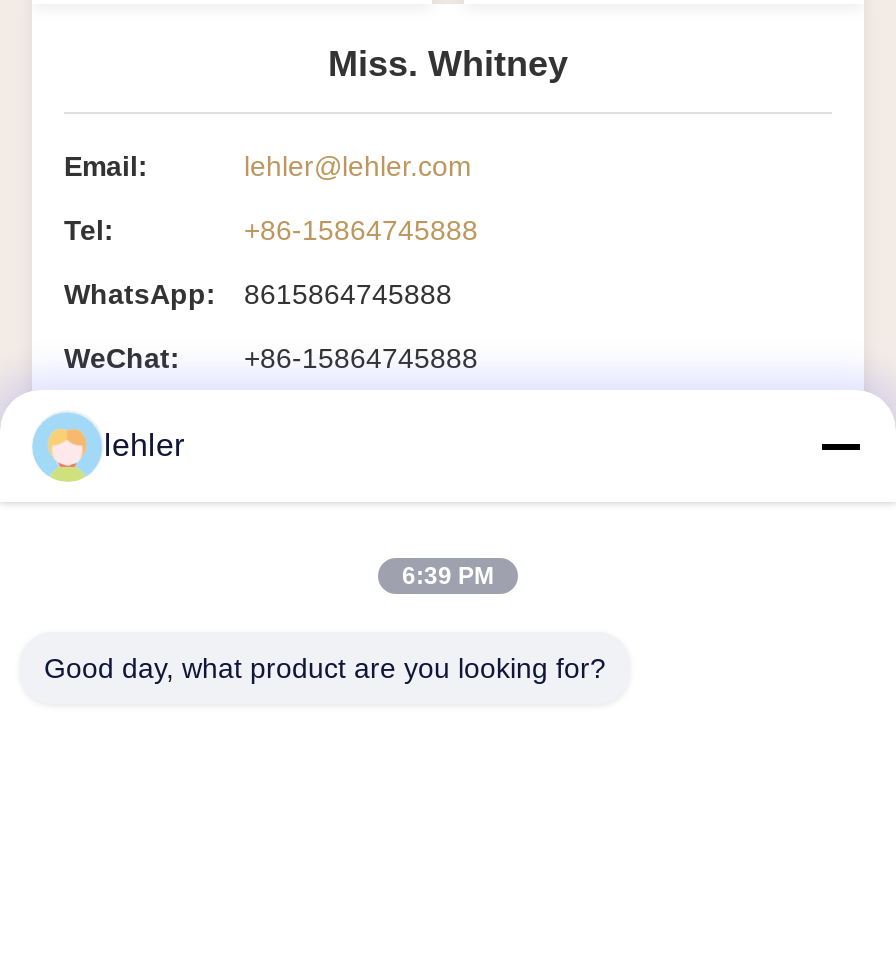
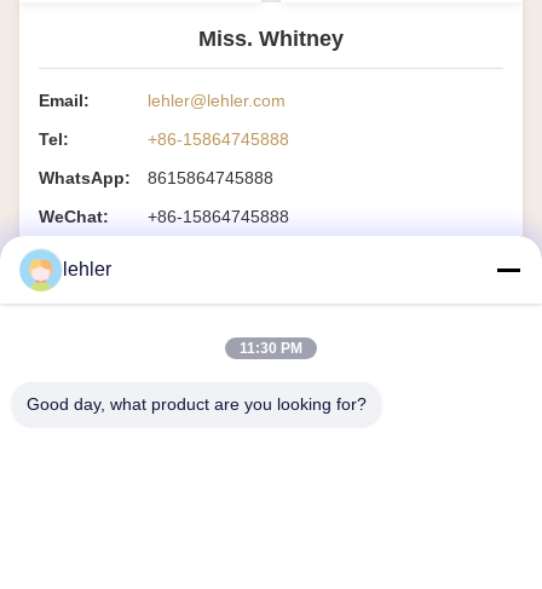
- 6:39 PM
+ 11:30 PM
